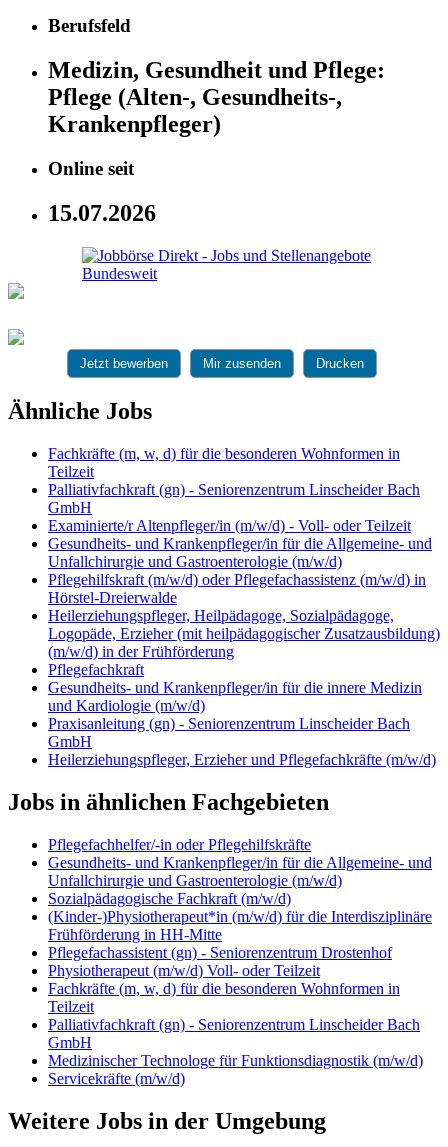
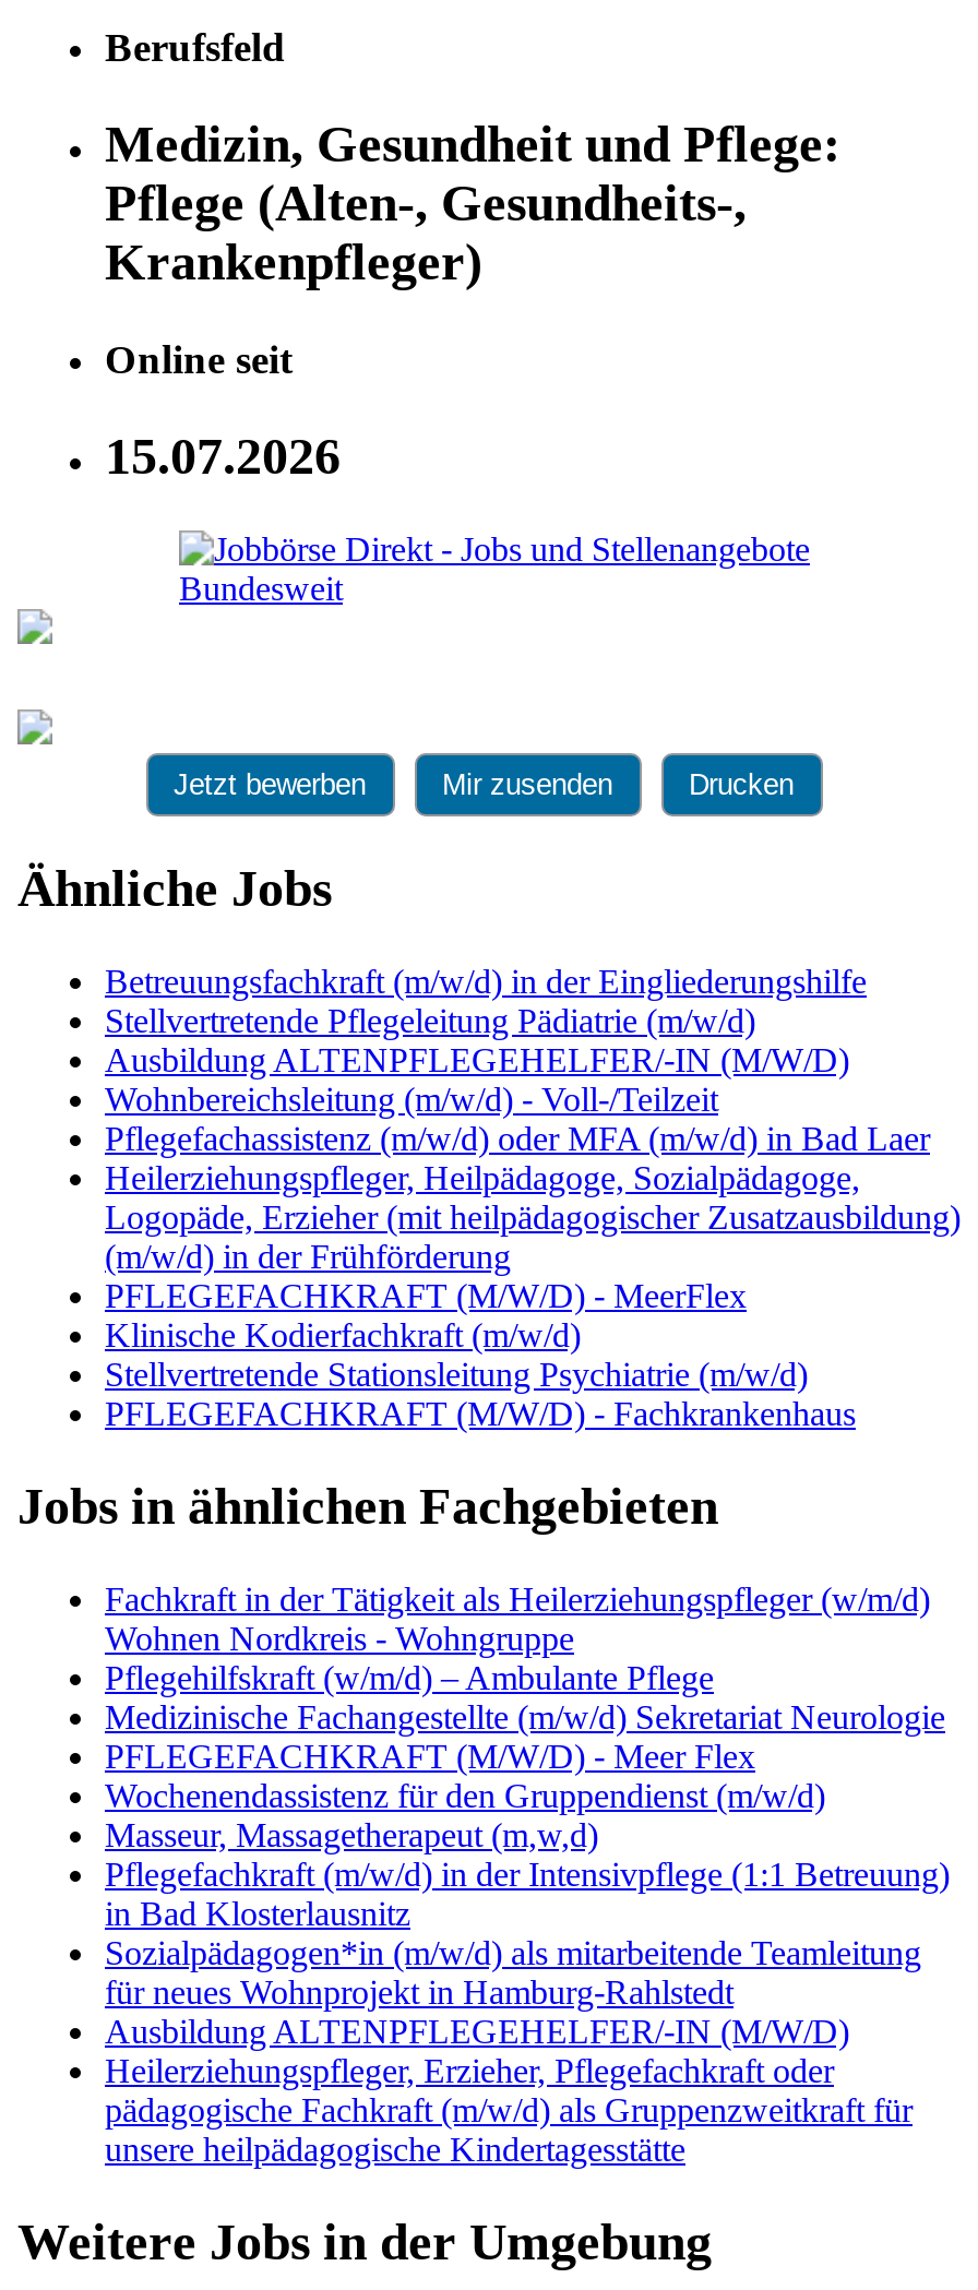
- Fachkräfte (m, w, d) für die besonderen Wohnformen in
- Teilzeit
- Palliativfachkraft (gn) - Seniorenzentrum Linscheider Bach
- GmbH
- Examinierte/r Altenpfleger/in (m/w/d) - Voll- oder Teilzeit
- Gesundheits- und Krankenpfleger/in für die Allgemeine- und
- Unfallchirurgie und Gastroenterologie (m/w/d)
- Pflegehilfskraft (m/w/d) oder Pflegefachassistenz (m/w/d) in
- Hörstel-Dreierwalde
+ Betreuungsfachkraft (m/w/d) in der Eingliederungshilfe
+ Stellvertretende Pflegeleitung Pädiatrie (m/w/d)
+ Ausbildung ALTENPFLEGEHELFER/-IN (M/W/D)
+ Wohnbereichsleitung (m/w/d) - Voll-/Teilzeit
+ Pflegefachassistenz (m/w/d) oder MFA (m/w/d) in Bad Laer

- Pflegefachkraft
- Gesundheits- und Krankenpfleger/in für die innere Medizin
- und Kardiologie (m/w/d)
- Praxisanleitung (gn) - Seniorenzentrum Linscheider Bach
- GmbH
- Heilerziehungspfleger, Erzieher und Pflegefachkräfte (m/w/d)
+ PFLEGEFACHKRAFT (M/W/D) - MeerFlex
+ Klinische Kodierfachkraft (m/w/d)
+ Stellvertretende Stationsleitung Psychiatrie (m/w/d)
+ PFLEGEFACHKRAFT (M/W/D) - Fachkrankenhaus

moved up: Jobs in ähnlichen Fachgebieten

- Pflegefachhelfer/-in oder Pflegehilfskräfte
- Gesundheits- und Krankenpfleger/in für die Allgemeine- und
- Unfallchirurgie und Gastroenterologie (m/w/d)
- Sozialpädagogische Fachkraft (m/w/d)
- (Kinder-)Physiotherapeut*in (m/w/d) für die Interdisziplinäre
- Frühförderung in HH-Mitte
- Pflegefachassistent (gn) - Seniorenzentrum Drostenhof
- Physiotherapeut (m/w/d) Voll- oder Teilzeit
- Fachkräfte (m, w, d) für die besonderen Wohnformen in
- Teilzeit
- Palliativfachkraft (gn) - Seniorenzentrum Linscheider Bach
- GmbH
- Medizinischer Technologe für Funktionsdiagnostik (m/w/d)
- Servicekräfte (m/w/d)
+ Fachkraft in der Tätigkeit als Heilerziehungspfleger (w/m/d)
+ Wohnen Nordkreis - Wohngruppe
+ Pflegehilfskraft (w/m/d) – Ambulante Pflege
+ Medizinische Fachangestellte (m/w/d) Sekretariat Neurologie
+ PFLEGEFACHKRAFT (M/W/D) - Meer Flex
+ Wochenendassistenz für den Gruppendienst (m/w/d)
+ Masseur, Massagetherapeut (m,w,d)
+ Pflegefachkraft (m/w/d) in der Intensivpflege (1:1 Betreuung)
+ in Bad Klosterlausnitz
+ Sozialpädagogen*in (m/w/d) als mitarbeitende Teamleitung
+ für neues Wohnprojekt in Hamburg-Rahlstedt
+ Ausbildung ALTENPFLEGEHELFER/-IN (M/W/D)
+ Heilerziehungspfleger, Erzieher, Pflegefachkraft oder
+ pädagogische Fachkraft (m/w/d) als Gruppenzweitkraft für
+ unsere heilpädagogische Kindertagesstätte
